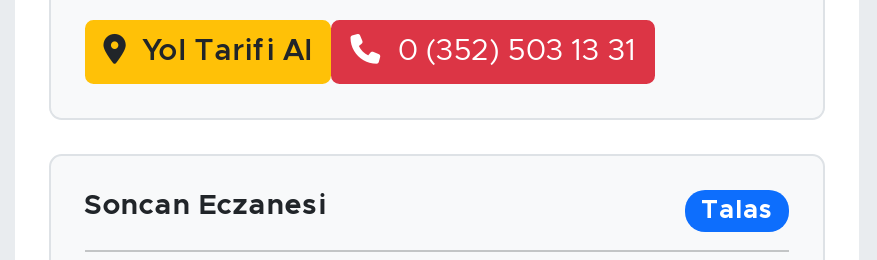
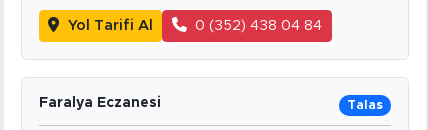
- 0 (352) 503 13 31
+ 0 (352) 438 04 84

- Soncan Eczanesi
+ Faralya Eczanesi
